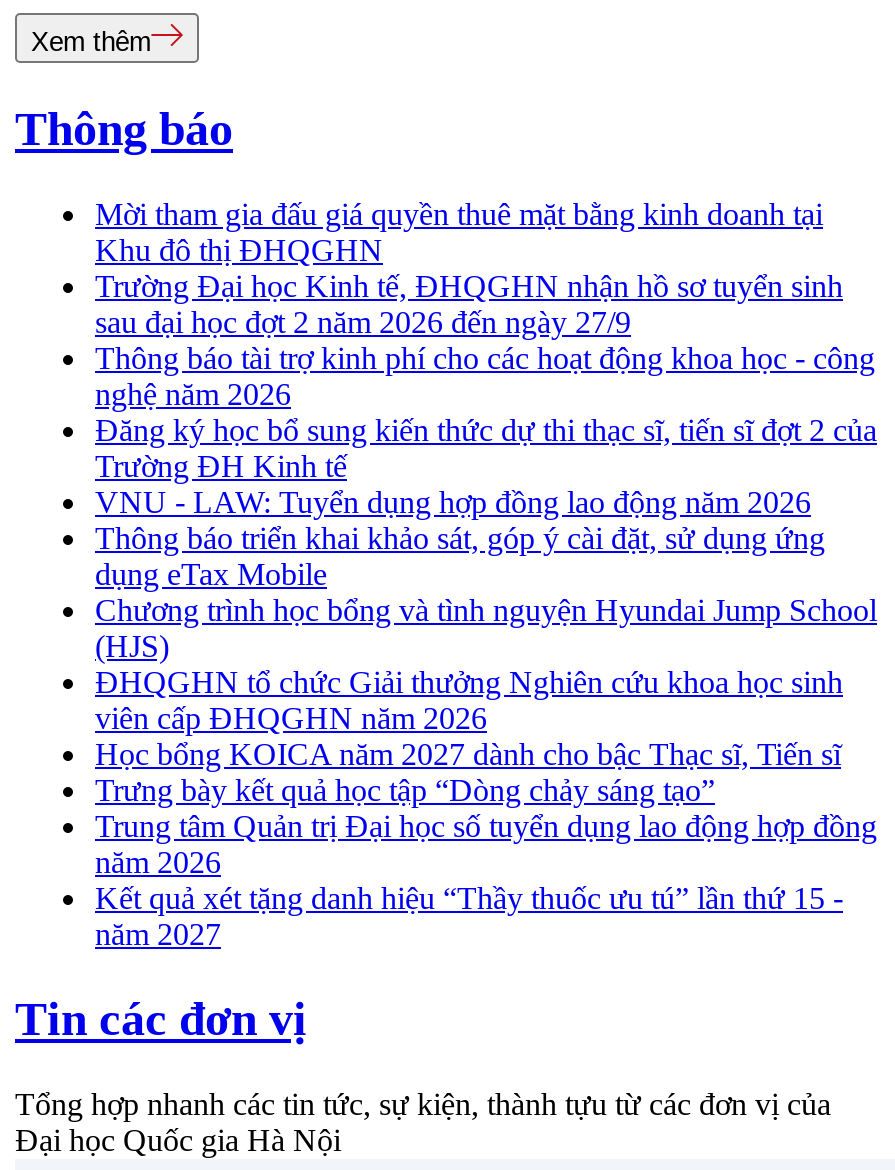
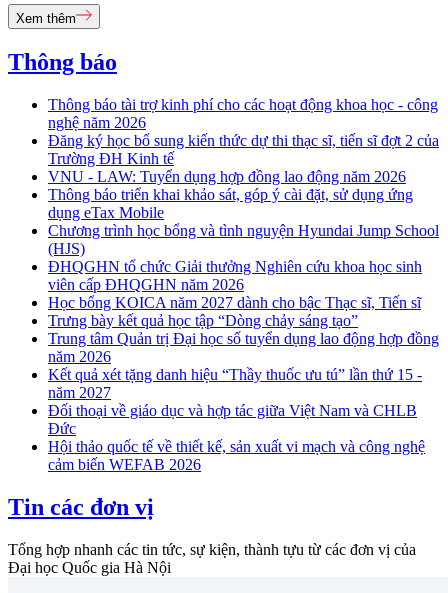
- Mời tham gia đấu giá quyền thuê mặt bằng kinh doanh tại
- Khu đô thị ĐHQGHN
- Trường Đại học Kinh tế, ĐHQGHN nhận hồ sơ tuyển sinh
- sau đại học đợt 2 năm 2026 đến ngày 27/9

moved up: Thông báo tài trợ kinh phí cho các hoạt động khoa học - công | nghệ năm 2026 | Đăng ký học bổ sung kiến thức dự thi thạc sĩ, tiến sĩ đợt 2 của | ... | Kết quả xét tặng danh hiệu “Thầy thuốc ưu tú” lần thứ 15 - | năm 2027

+ Đối thoại về giáo dục và hợp tác giữa Việt Nam và CHLB
+ Đức
+ Hội thảo quốc tế về thiết kế, sản xuất vi mạch và công nghệ
+ cảm biến WEFAB 2026
